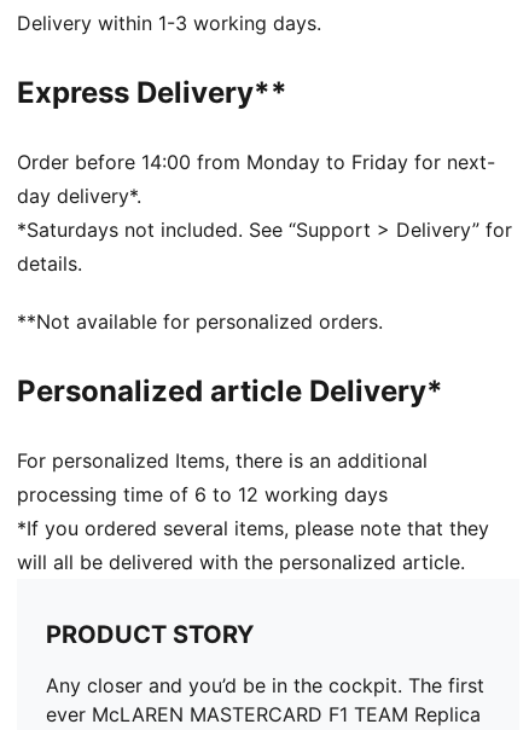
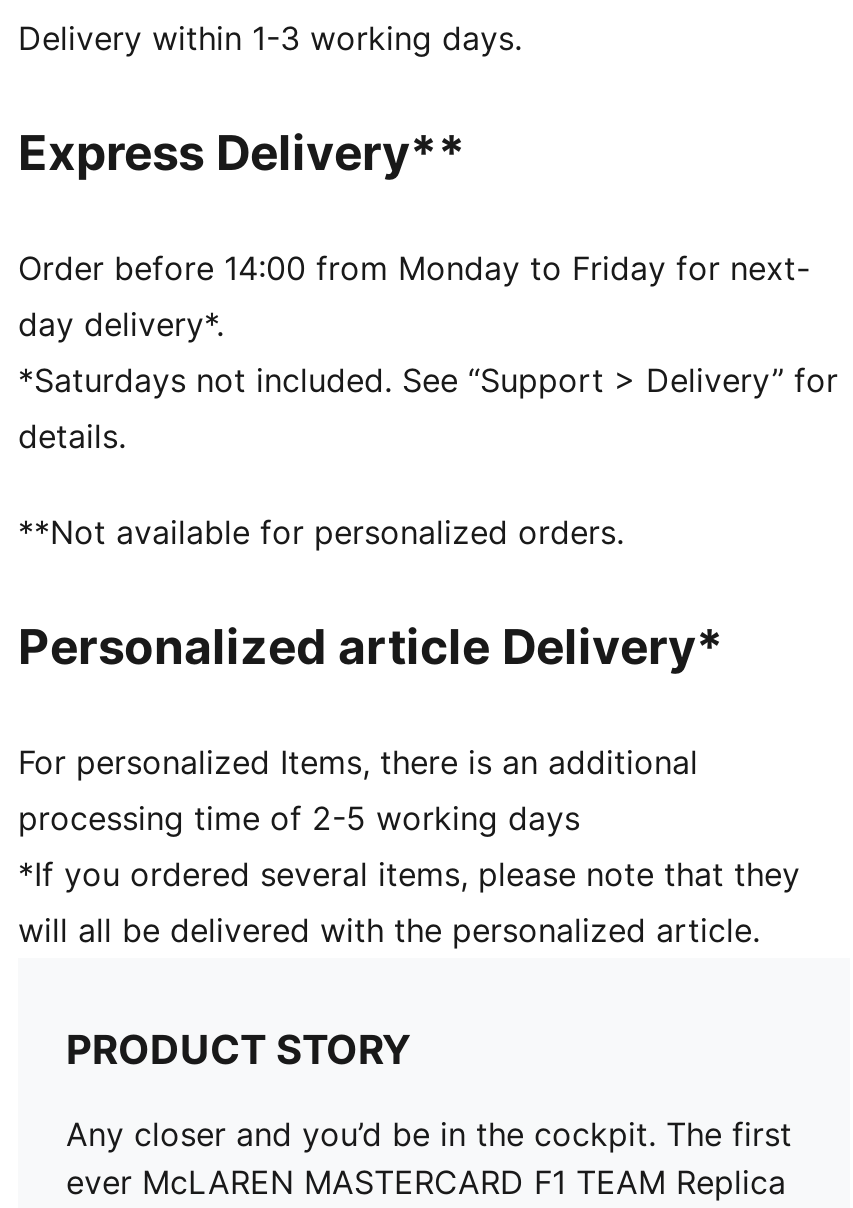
- processing time of 6 to 12 working days
+ processing time of 2-5 working days
